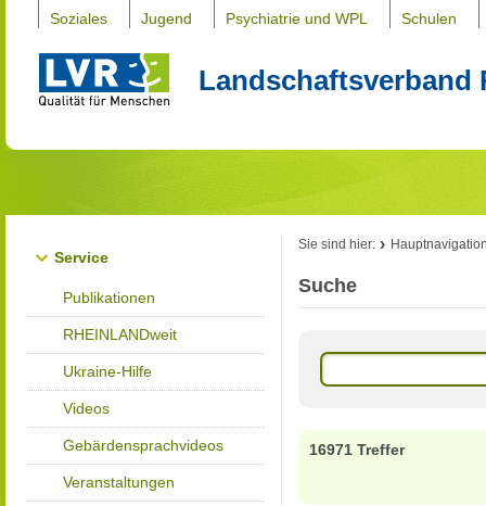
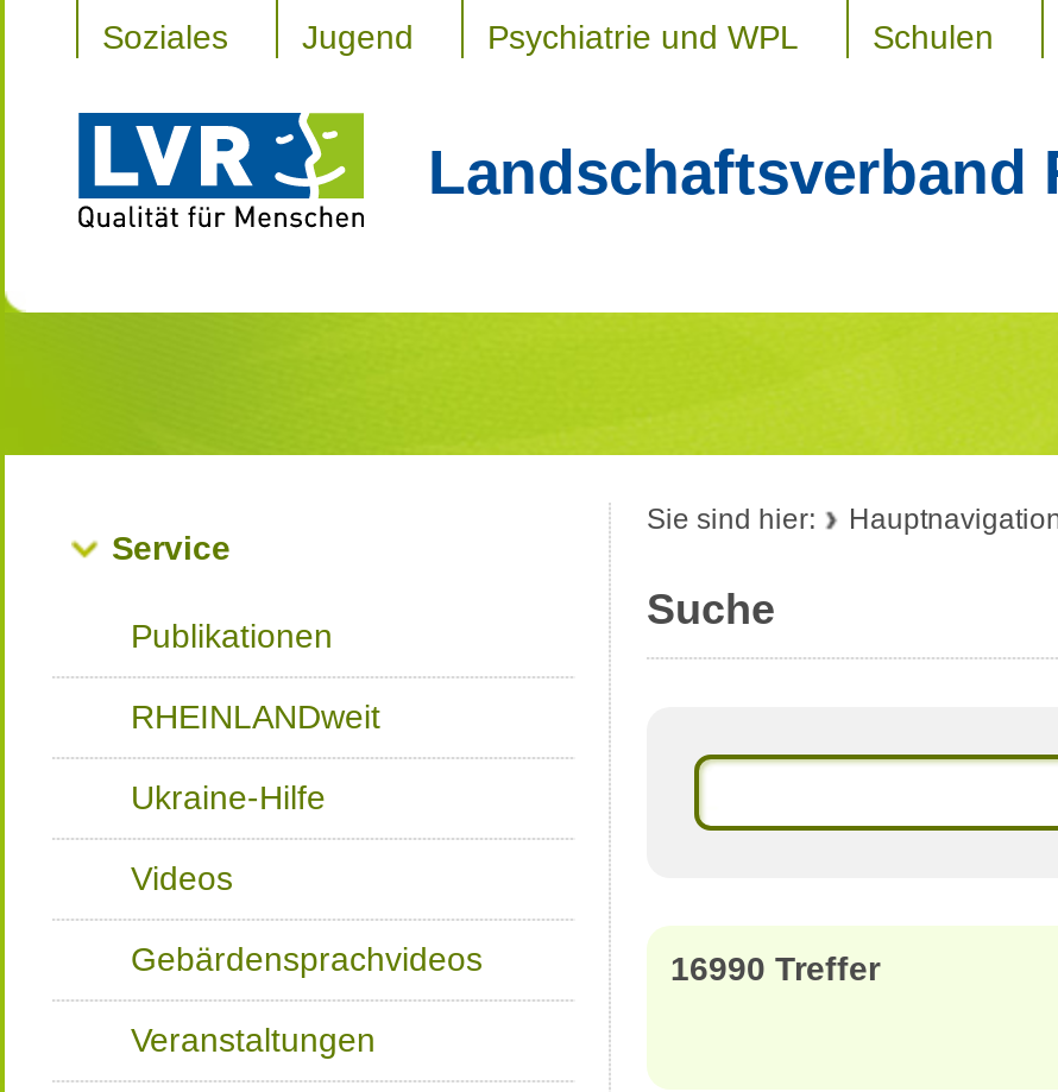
- 16971 Treffer
+ 16990 Treffer
